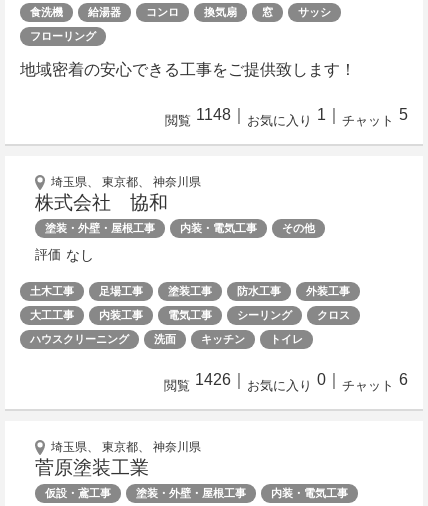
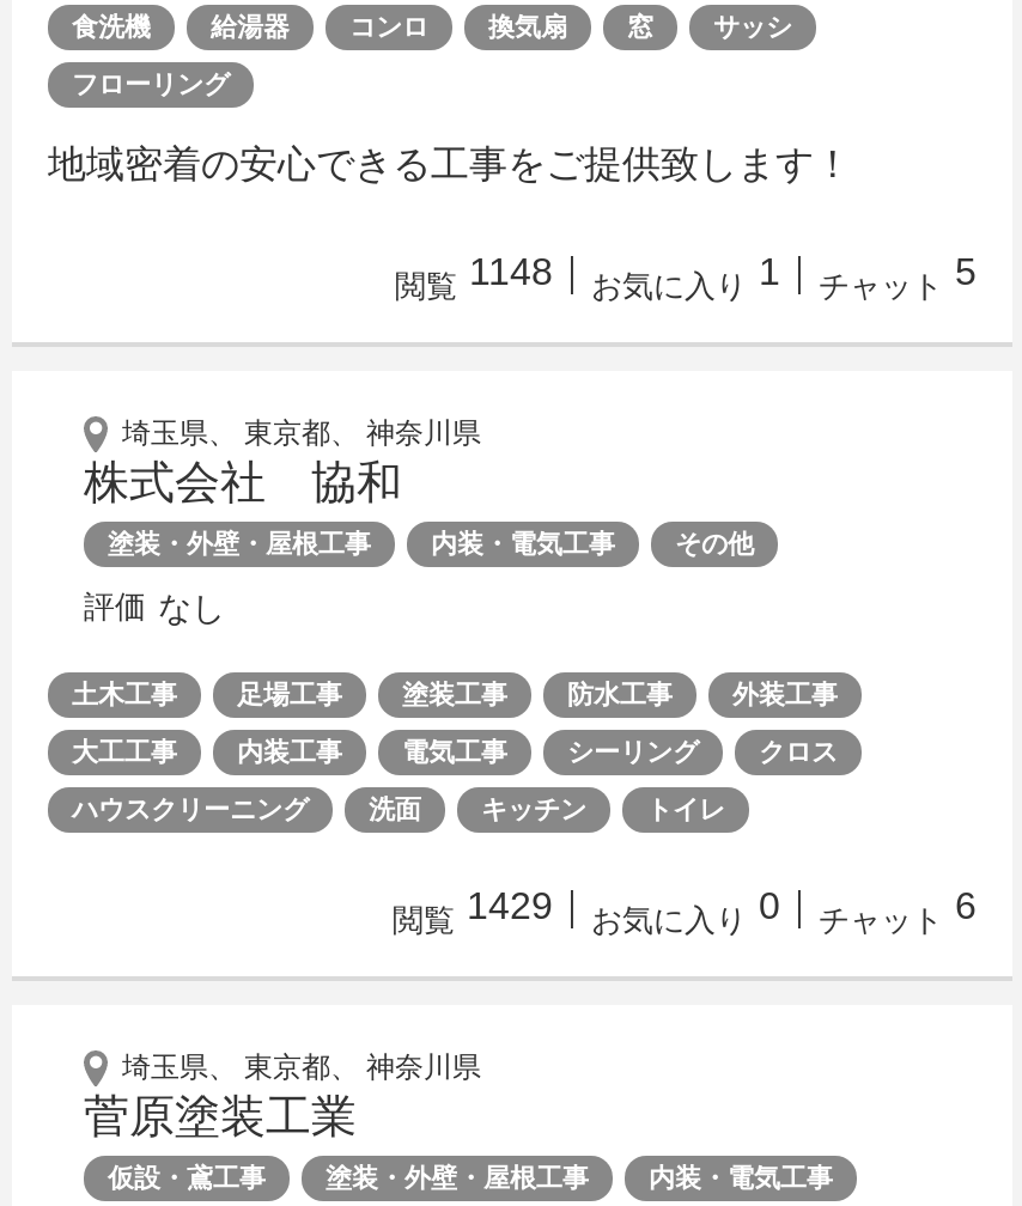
- 閲覧 1426｜お気に入り 0｜チャット 6
+ 閲覧 1429｜お気に入り 0｜チャット 6
